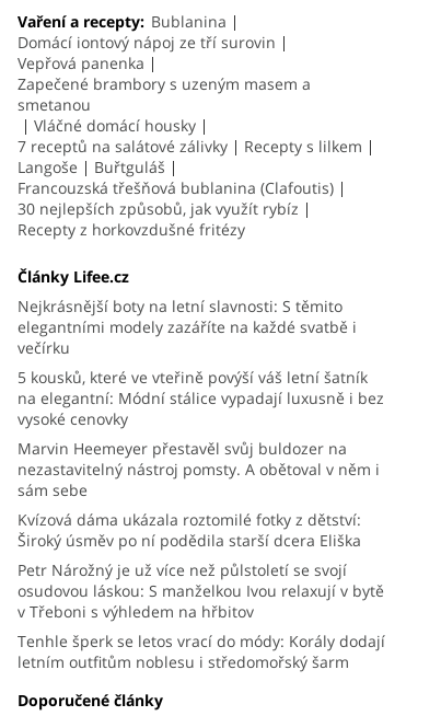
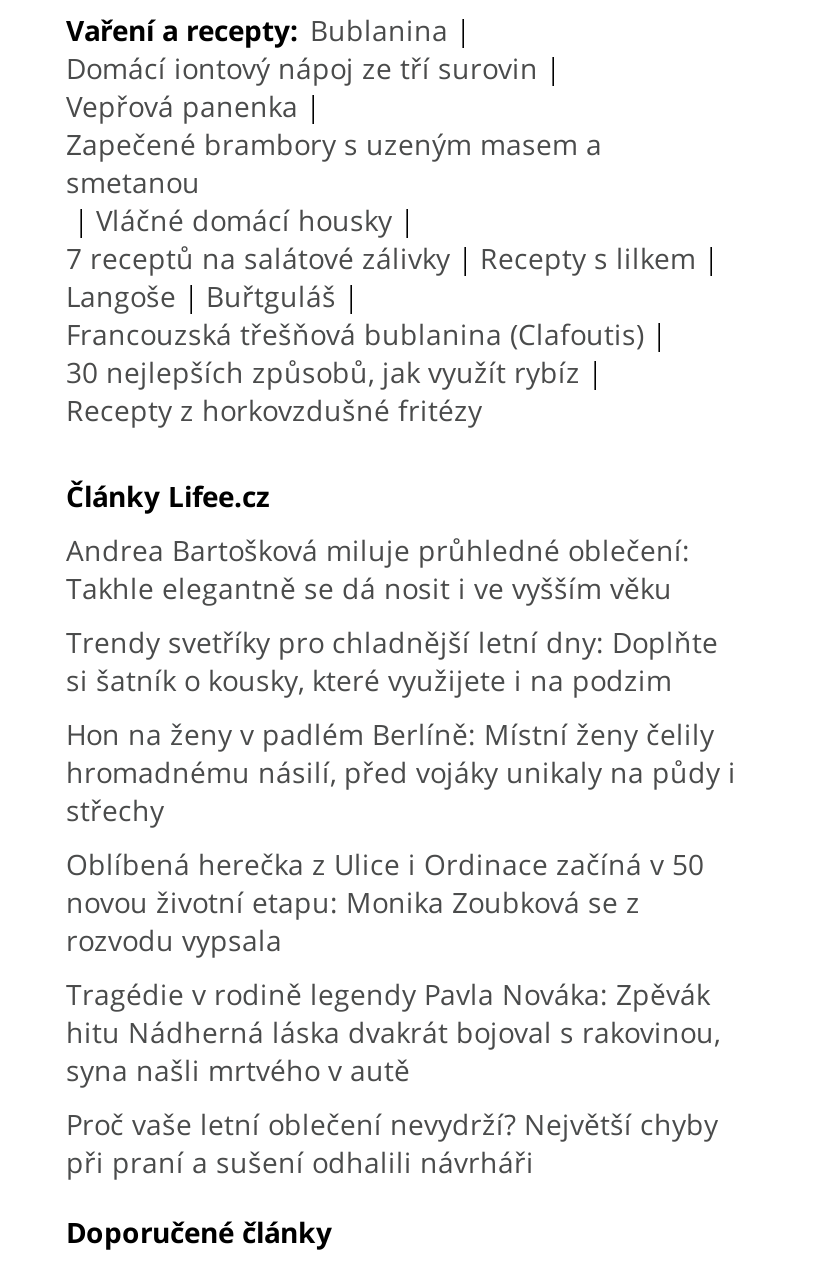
- Nejkrásnější boty na letní slavnosti: S těmito
- elegantními modely zazáříte na každé svatbě i
- večírku
- 5 kousků, které ve vteřině povýší váš letní šatník
- na elegantní: Módní stálice vypadají luxusně i bez
- vysoké cenovky
- Marvin Heemeyer přestavěl svůj buldozer na
- nezastavitelný nástroj pomsty. A obětoval v něm i
- sám sebe
- Kvízová dáma ukázala roztomilé fotky z dětství:
- Široký úsměv po ní podědila starší dcera Eliška
- Petr Nárožný je už více než půlstoletí se svojí
- osudovou láskou: S manželkou Ivou relaxují v bytě
- v Třeboni s výhledem na hřbitov
- Tenhle šperk se letos vrací do módy: Korály dodají
- letním outfitům noblesu i středomořský šarm
+ Andrea Bartošková miluje průhledné oblečení:
+ Takhle elegantně se dá nosit i ve vyšším věku
+ Trendy svetříky pro chladnější letní dny: Doplňte
+ si šatník o kousky, které využijete i na podzim
+ Hon na ženy v padlém Berlíně: Místní ženy čelily
+ hromadnému násilí, před vojáky unikaly na půdy i
+ střechy
+ Oblíbená herečka z Ulice i Ordinace začíná v 50
+ novou životní etapu: Monika Zoubková se z
+ rozvodu vypsala
+ Tragédie v rodině legendy Pavla Nováka: Zpěvák
+ hitu Nádherná láska dvakrát bojoval s rakovinou,
+ syna našli mrtvého v autě
+ Proč vaše letní oblečení nevydrží? Největší chyby
+ při praní a sušení odhalili návrháři
